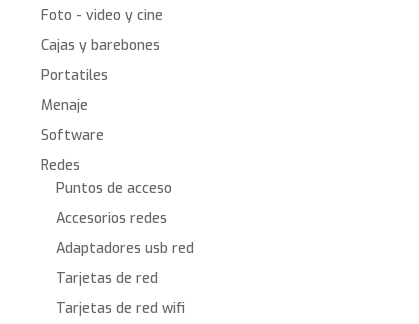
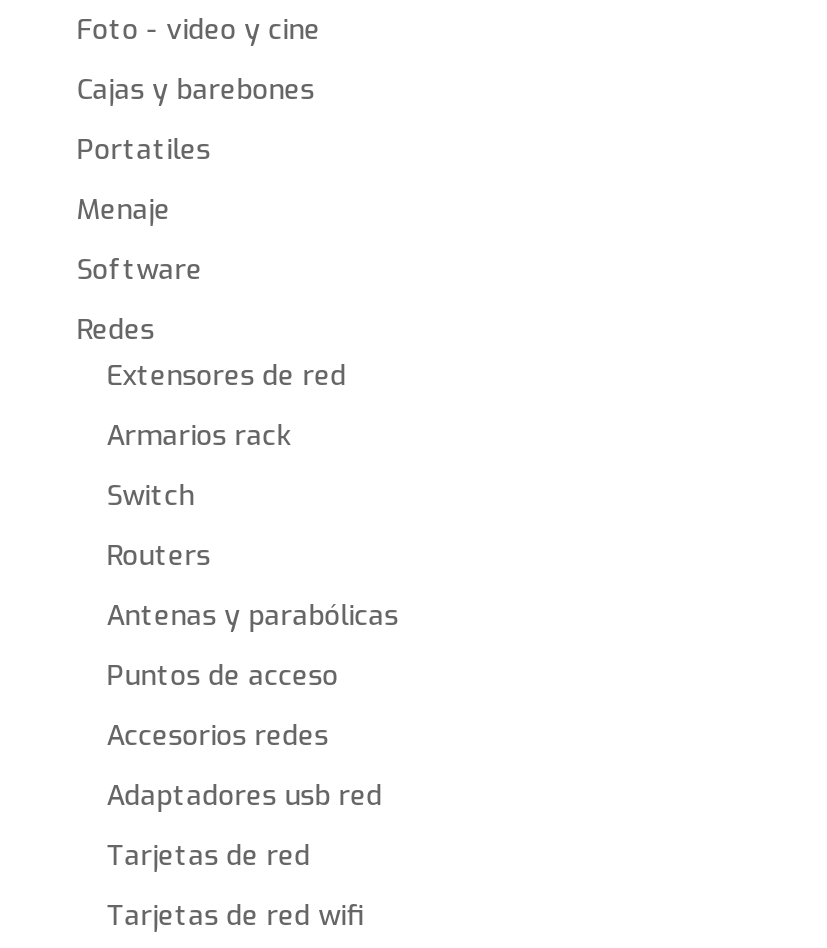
+ Extensores de red
+ Armarios rack
+ Switch
+ Routers
+ Antenas y parabólicas
